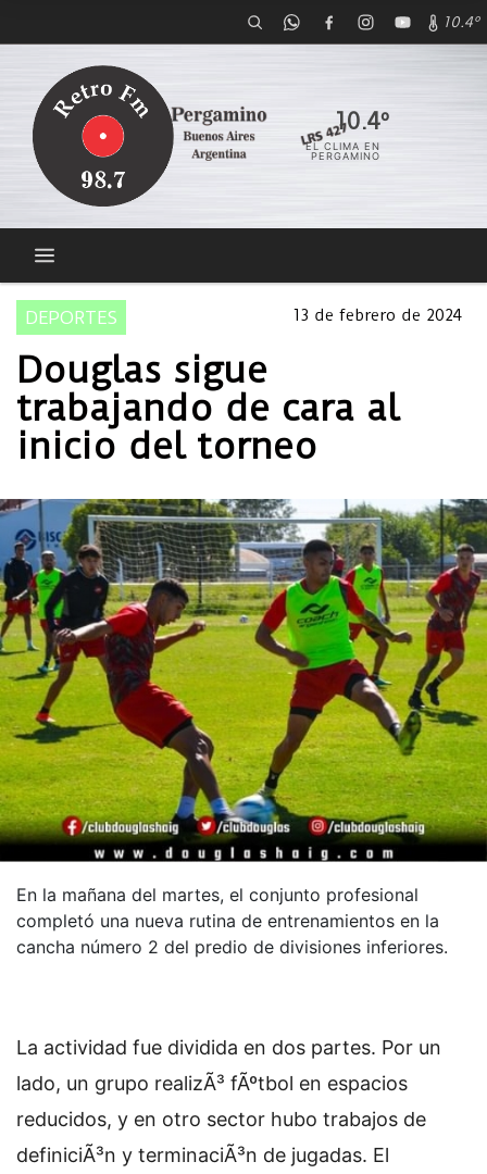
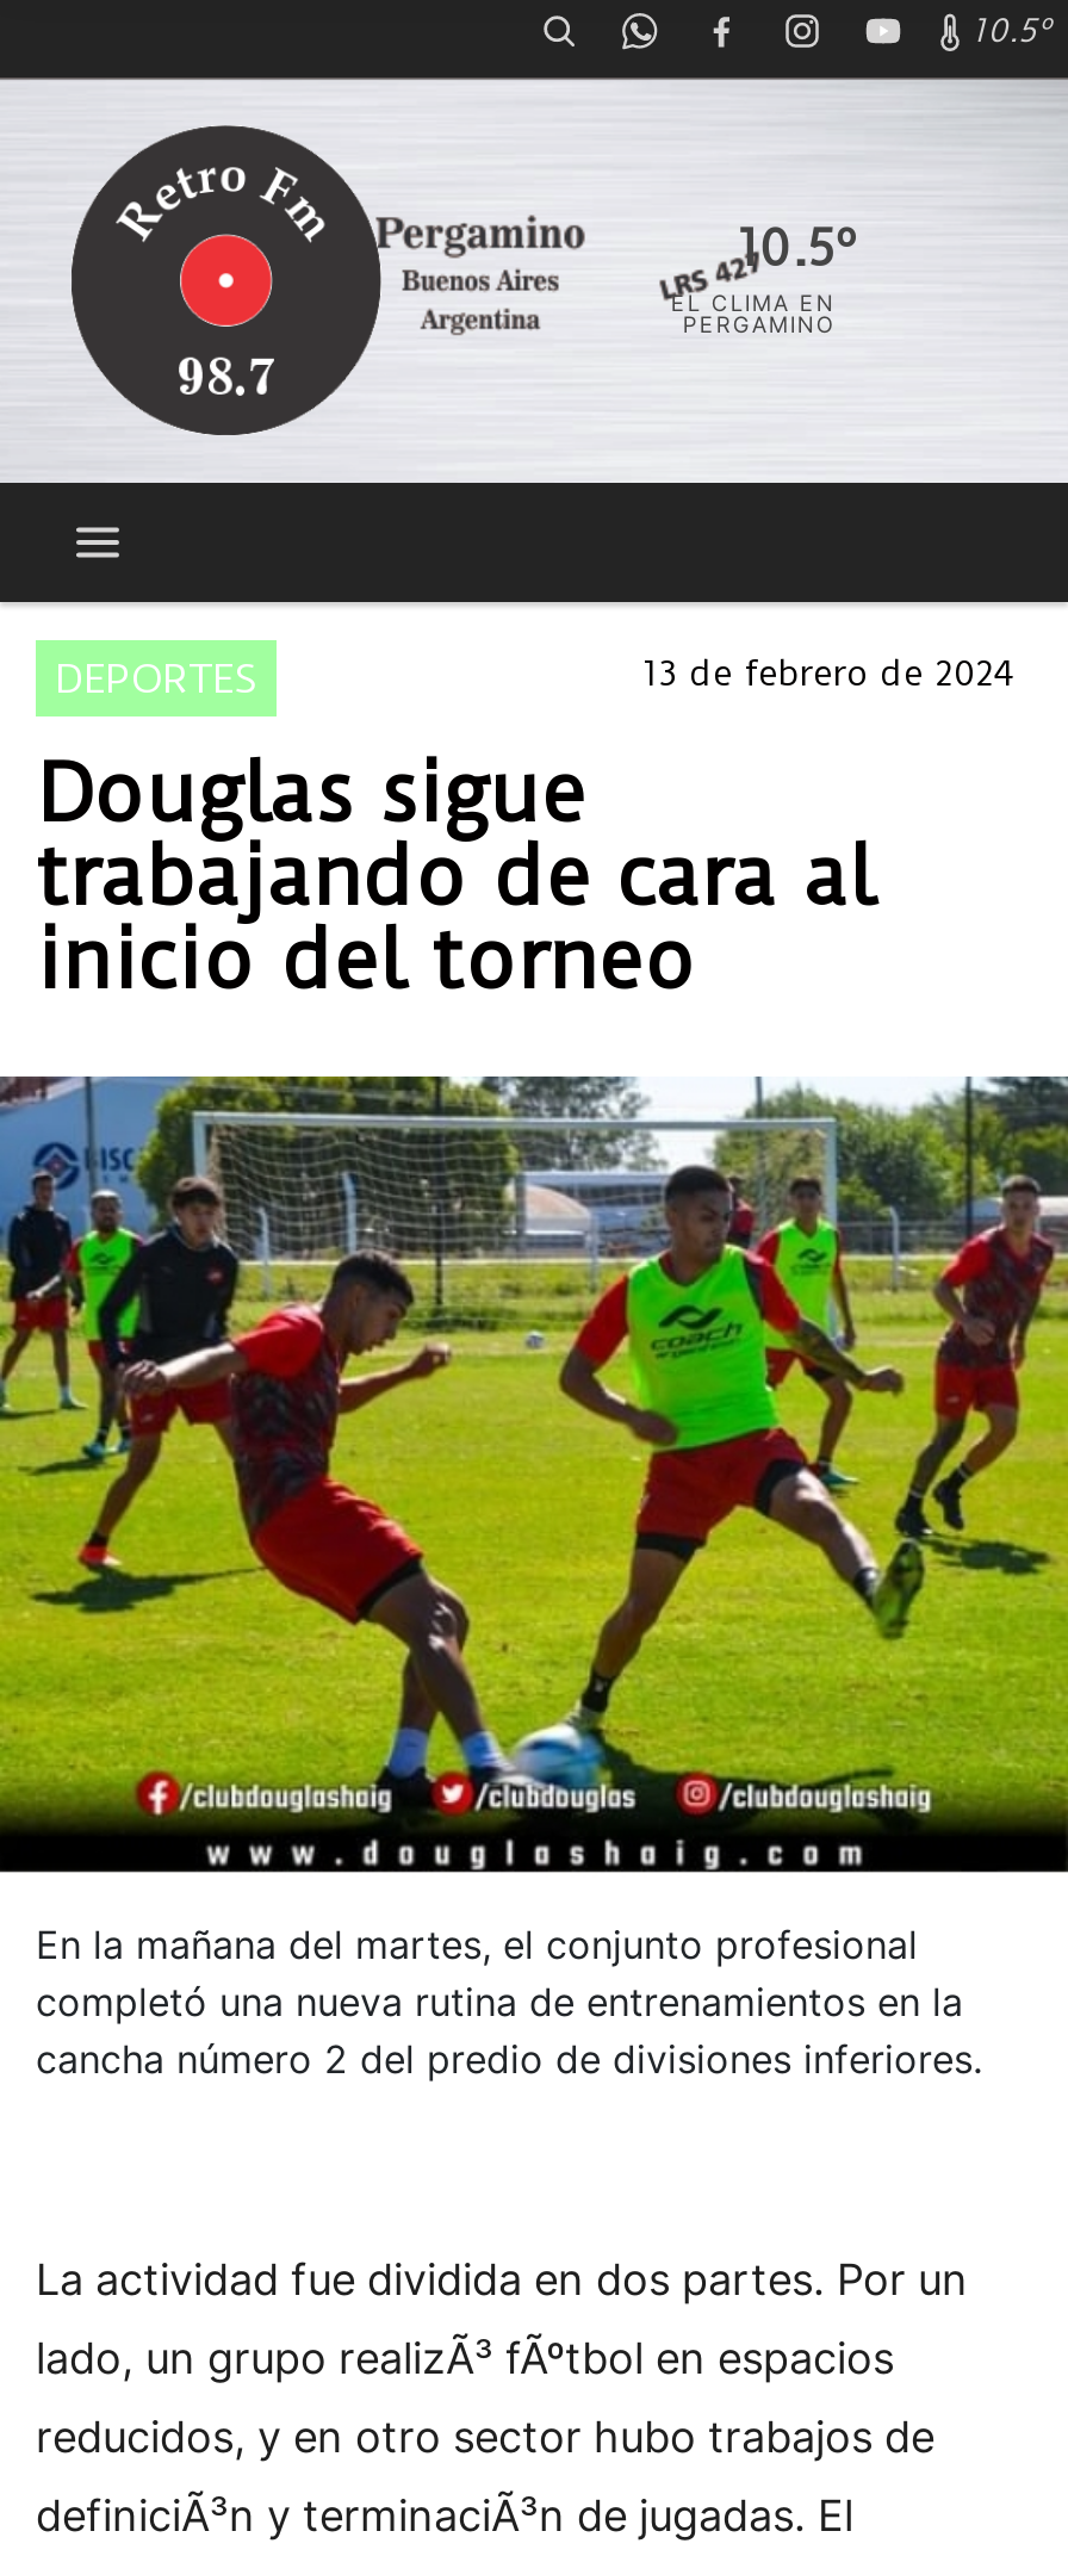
- 10.4º
+ 10.5º

- 10.4º
+ 10.5º
